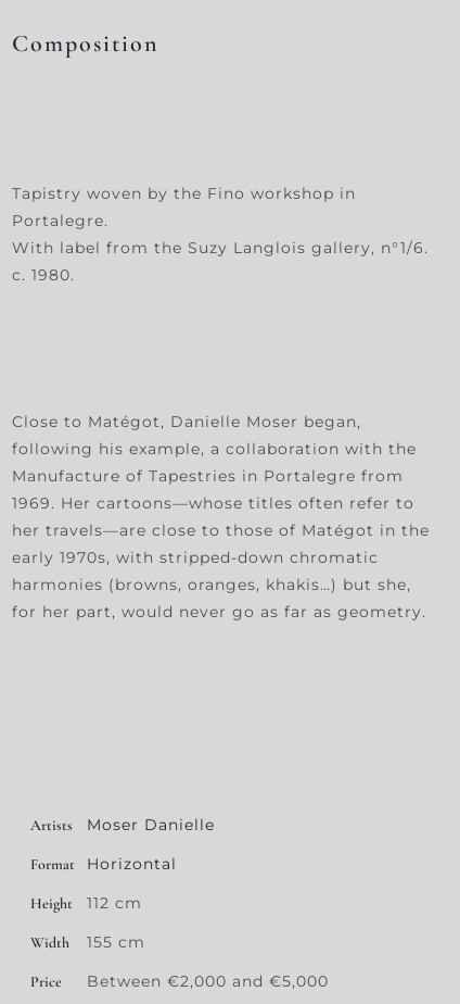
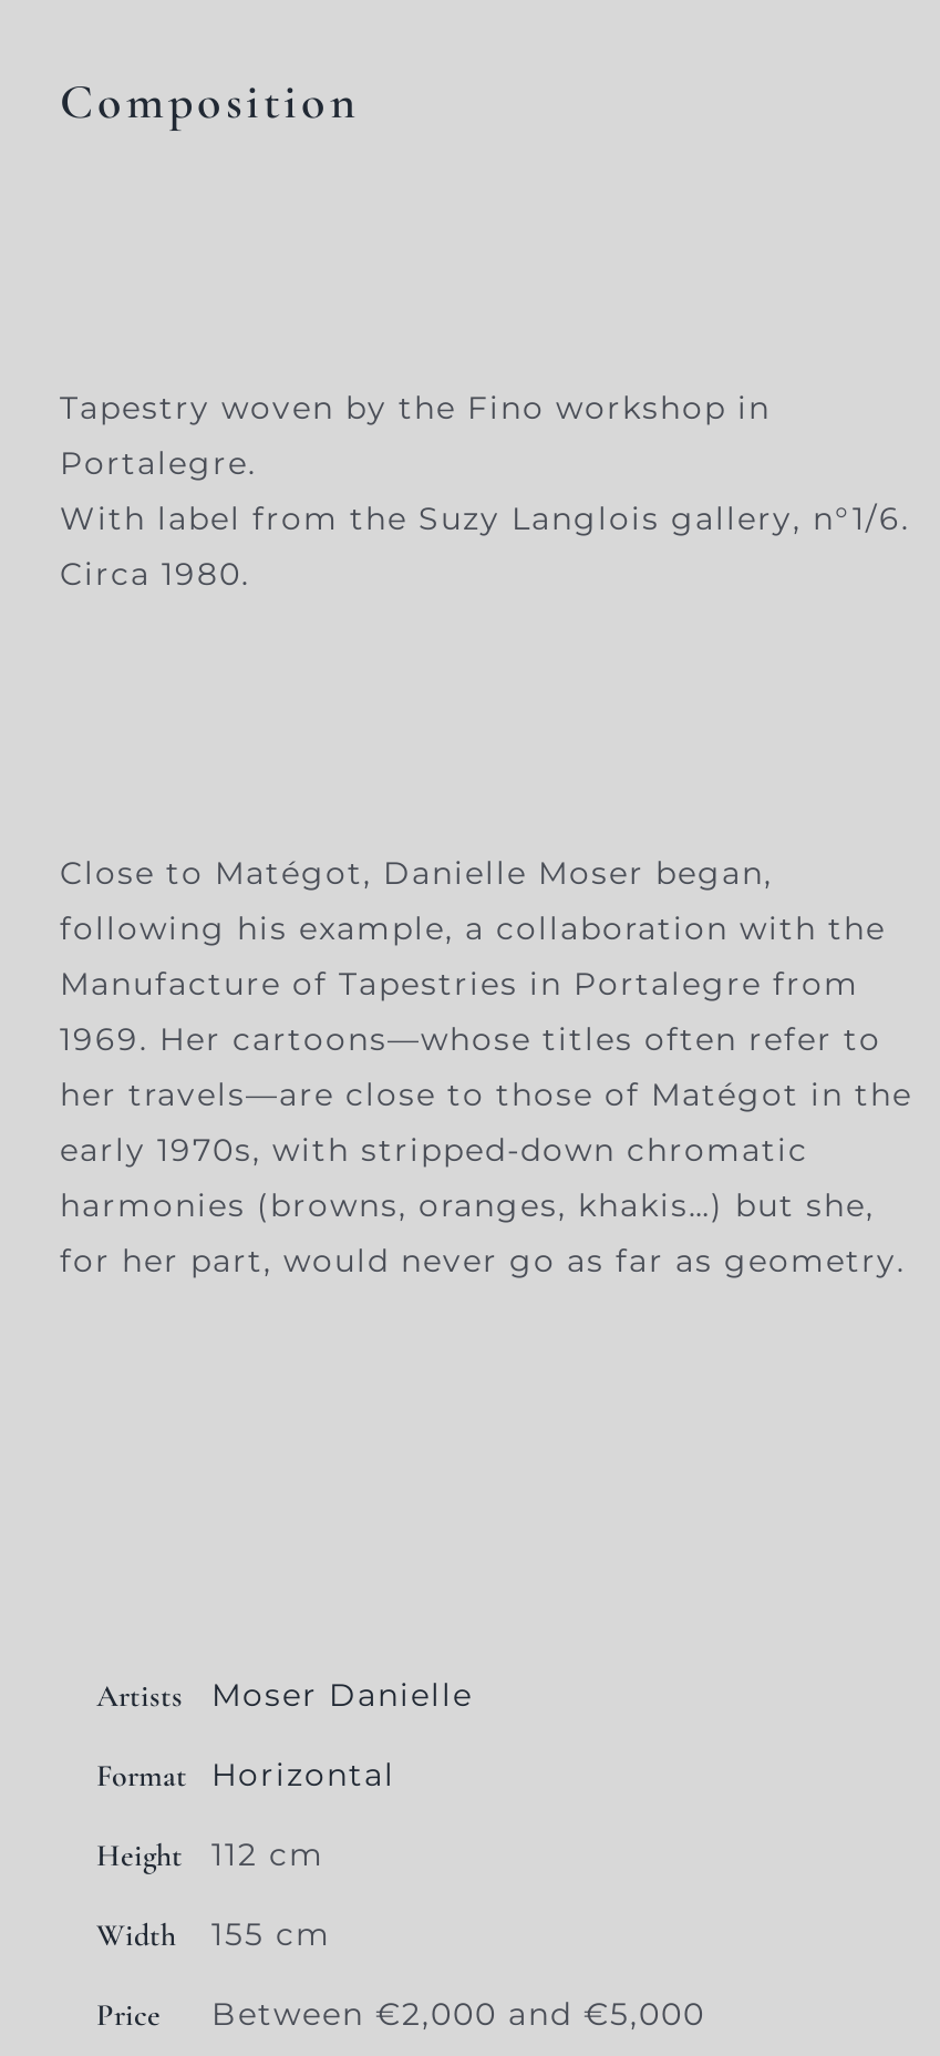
- Tapistry woven by the Fino workshop in
+ Tapestry woven by the Fino workshop in

- c. 1980.
+ Circa 1980.
